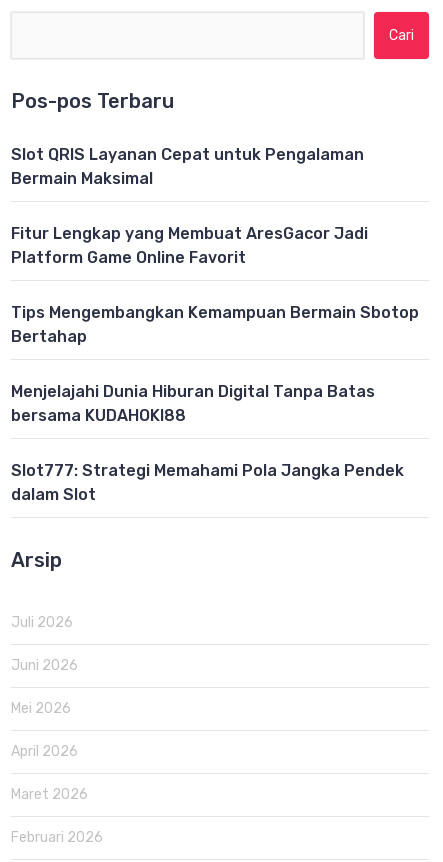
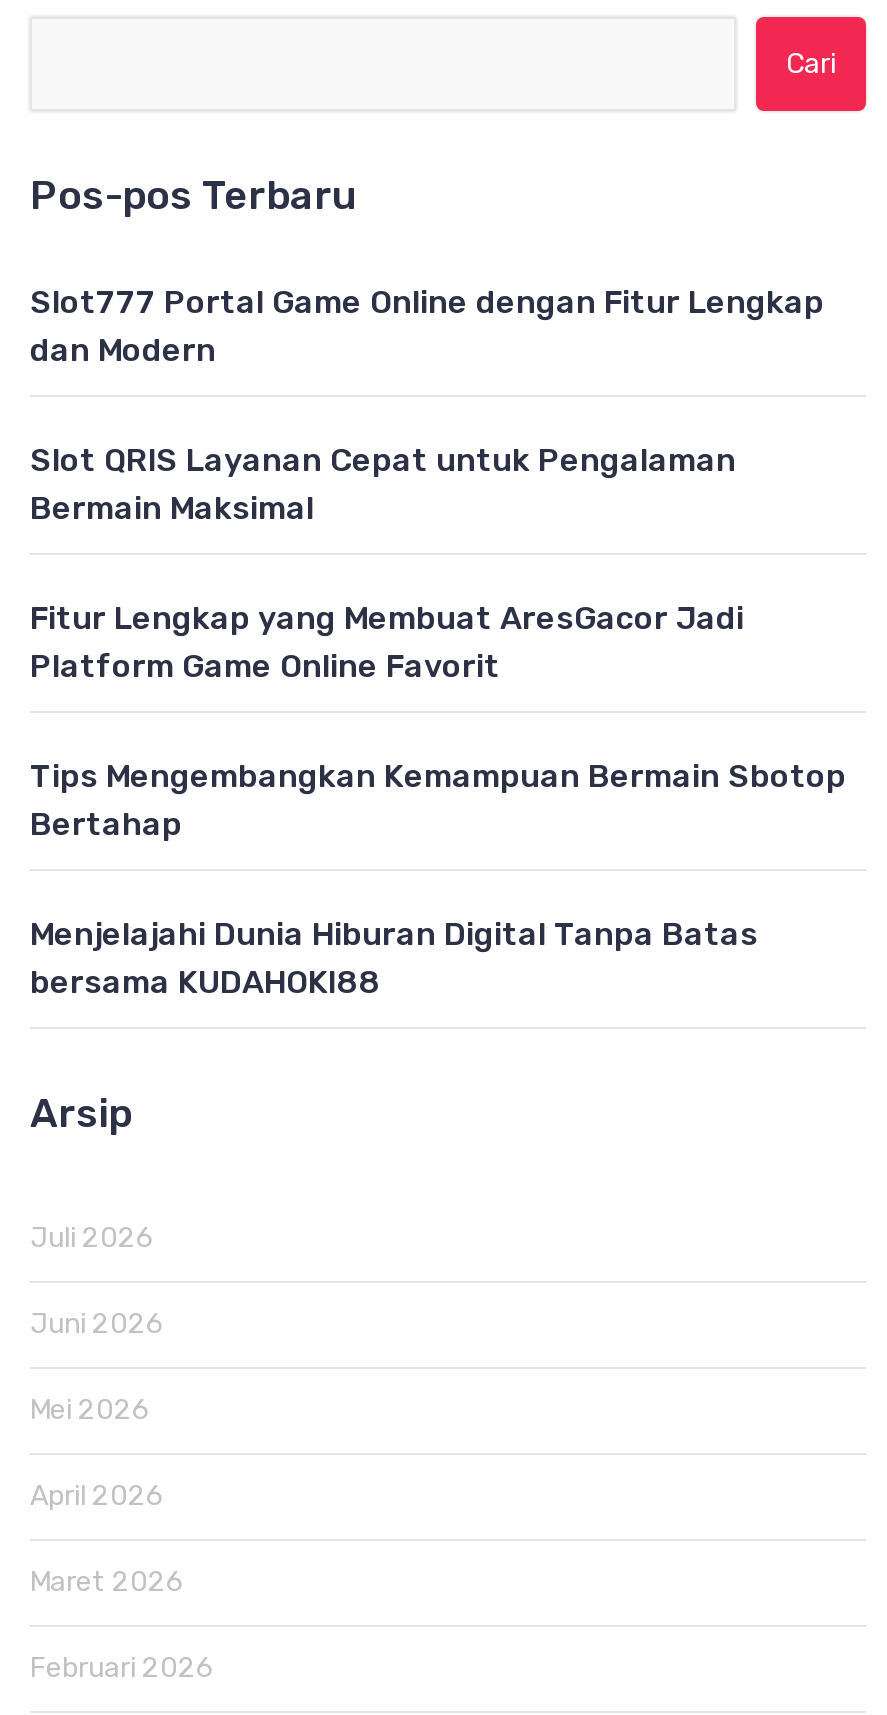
+ Slot777 Portal Game Online dengan Fitur Lengkap
+ dan Modern

moved down: Slot QRIS Layanan Cepat untuk Pengalaman | Bermain Maksimal | Fitur Lengkap yang Membuat AresGacor Jadi | Platform Game Online Favorit | Tips Mengembangkan Kemampuan Bermain Sbotop | Bertahap | Menjelajahi Dunia Hiburan Digital Tanpa Batas | bersama KUDAHOKI88

- Slot777: Strategi Memahami Pola Jangka Pendek
- dalam Slot
